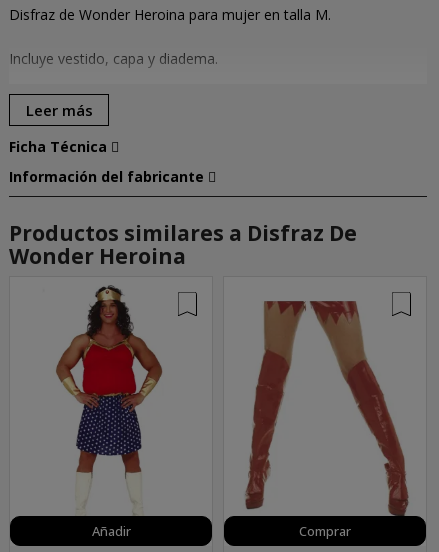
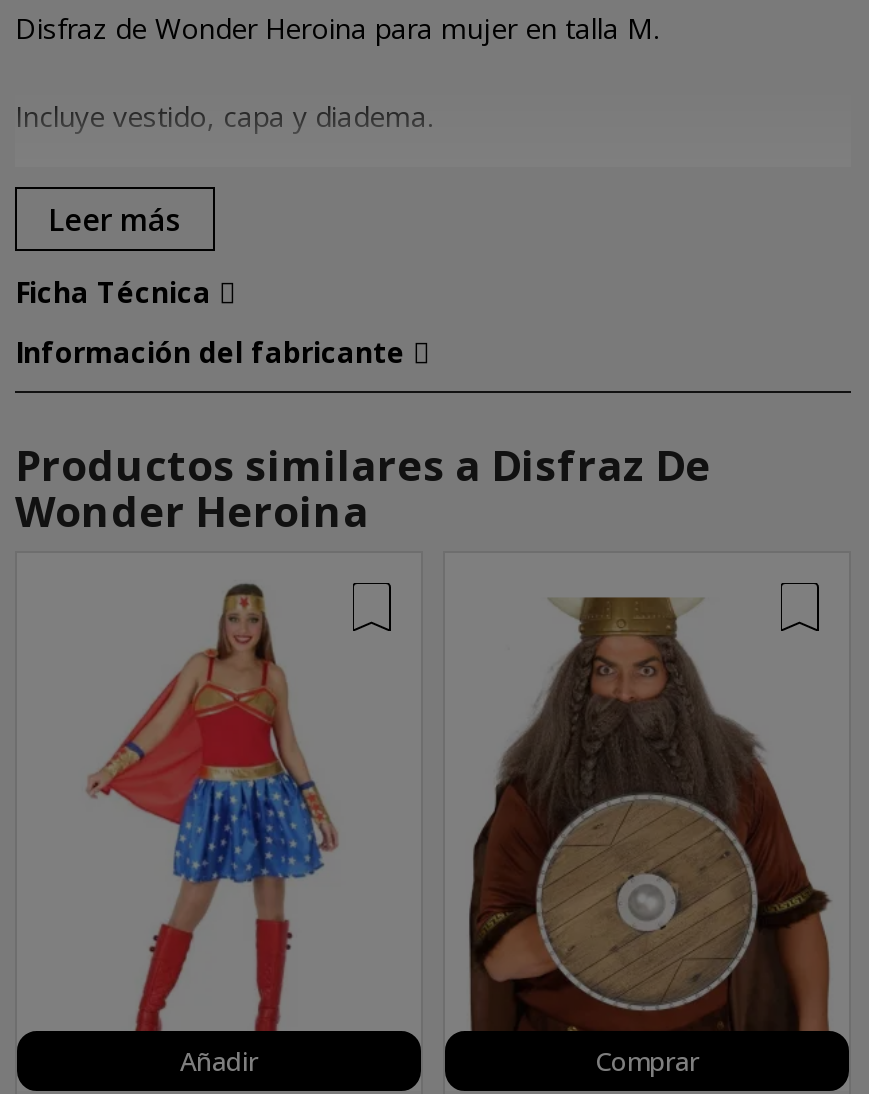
- [image]
+ [image]

- [image]
+ [image]
